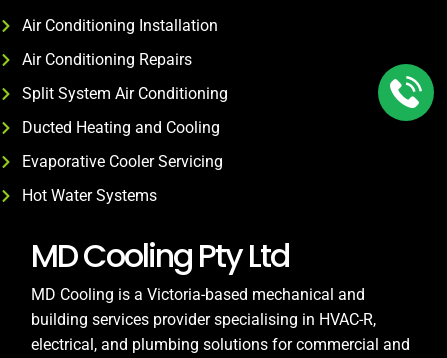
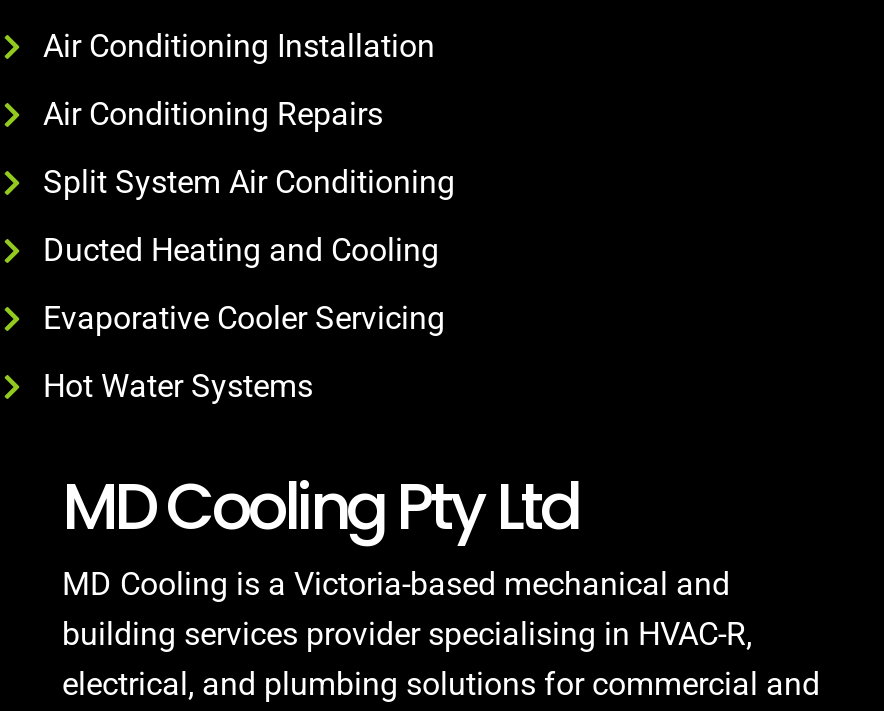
- [image]
